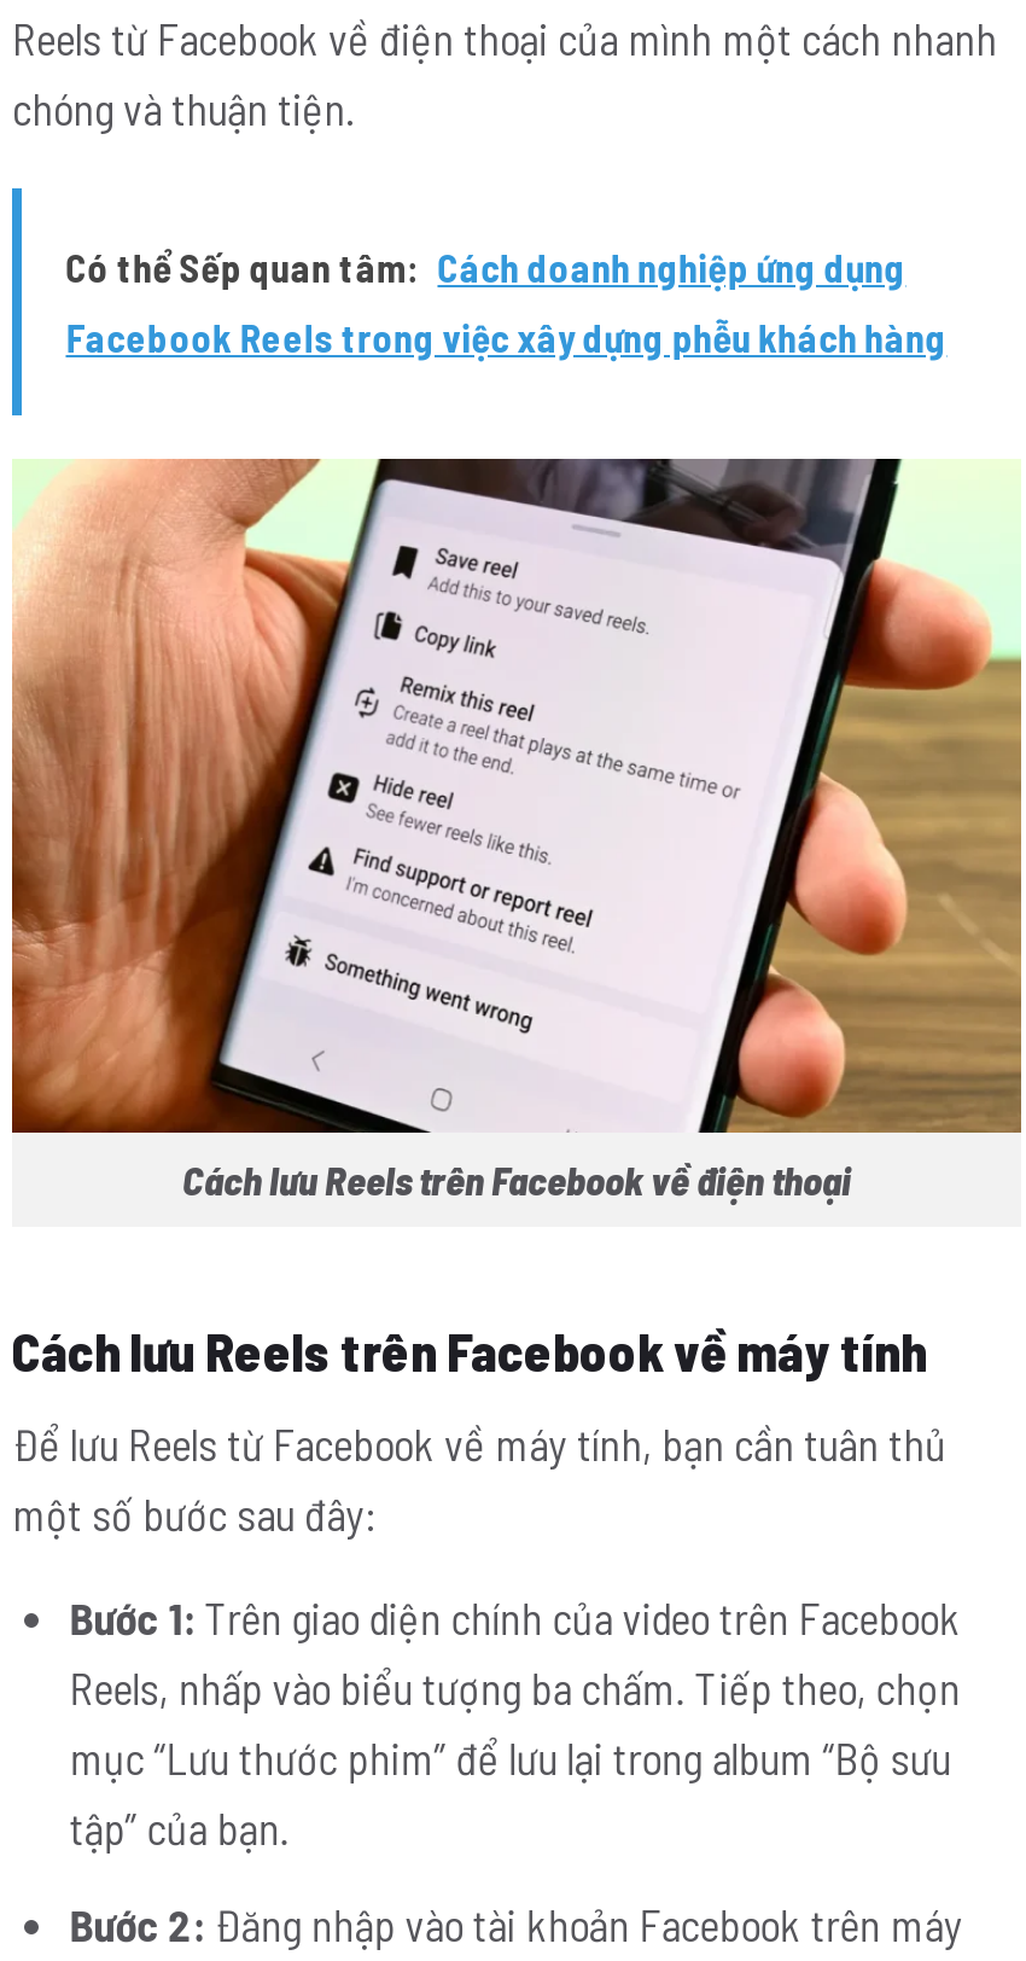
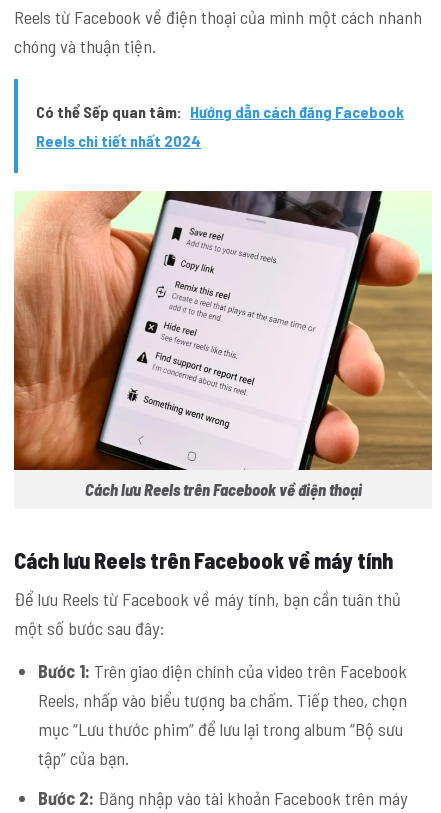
- Có thể Sếp quan tâm: Cách doanh nghiệp ứng dụng
+ Có thể Sếp quan tâm: Hướng dẫn cách đăng Facebook

- Facebook Reels trong việc xây dựng phễu khách hàng
+ Reels chi tiết nhất 2024
